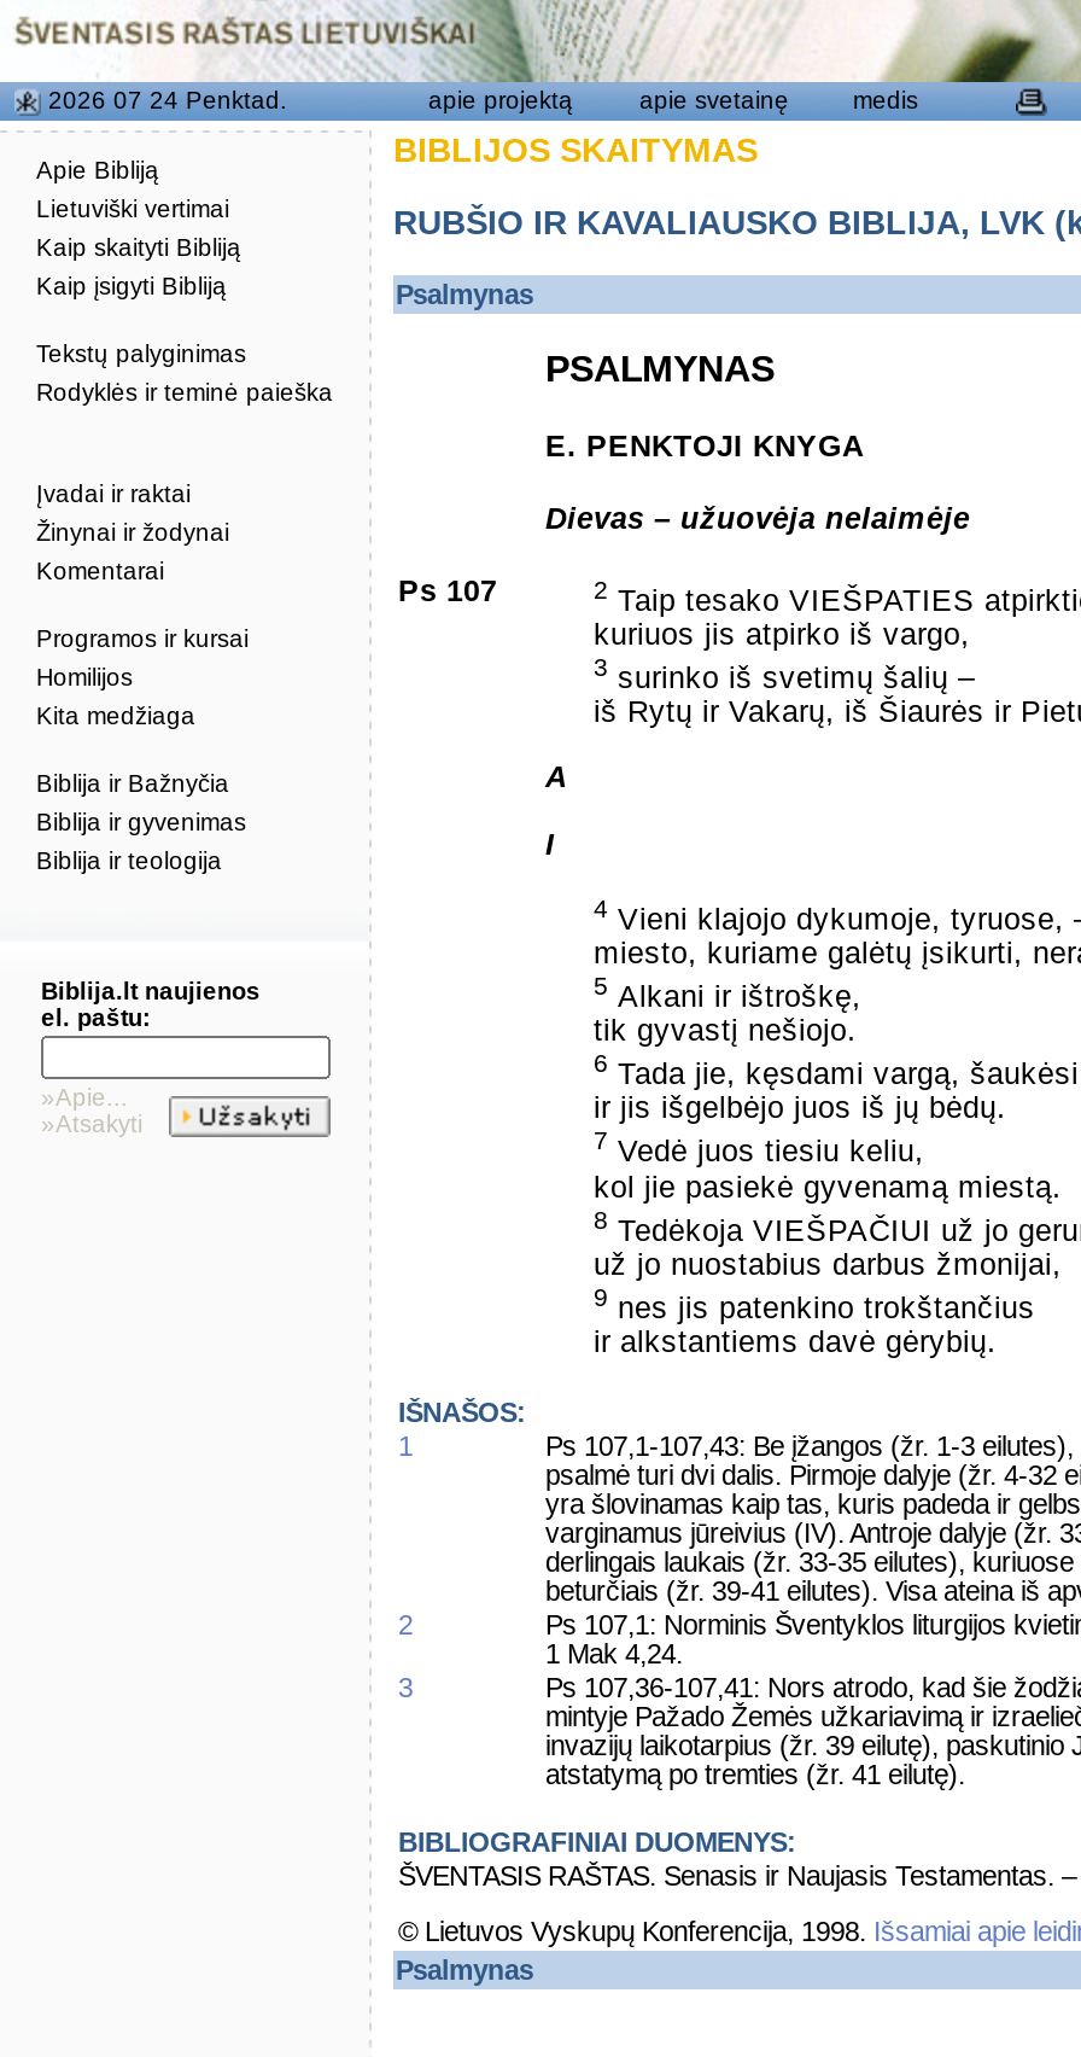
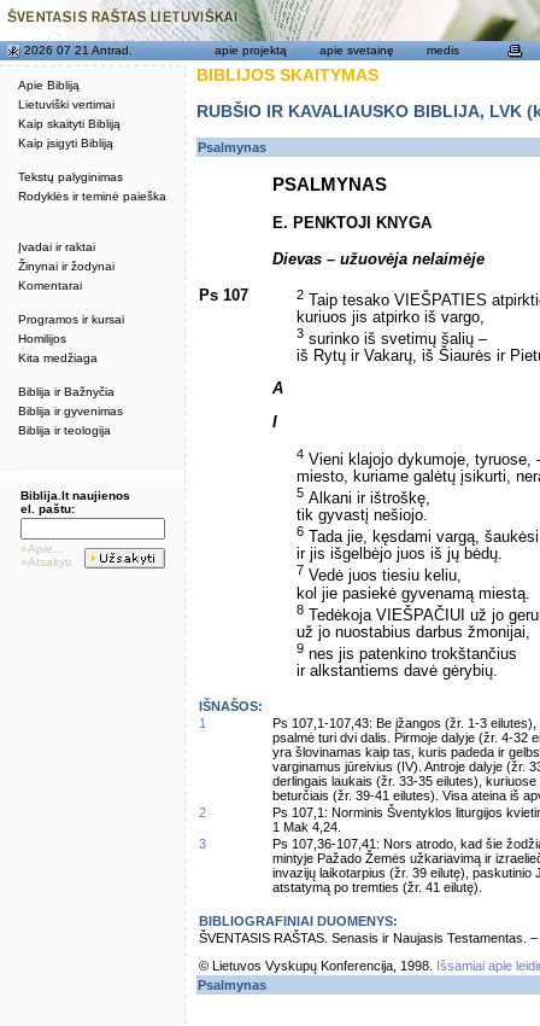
- 2026 07 24 Penktad.
+ 2026 07 21 Antrad.
